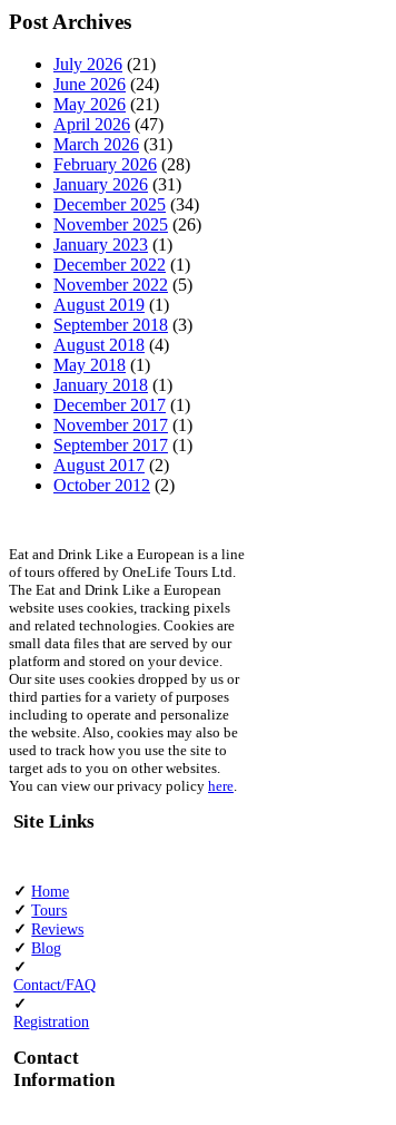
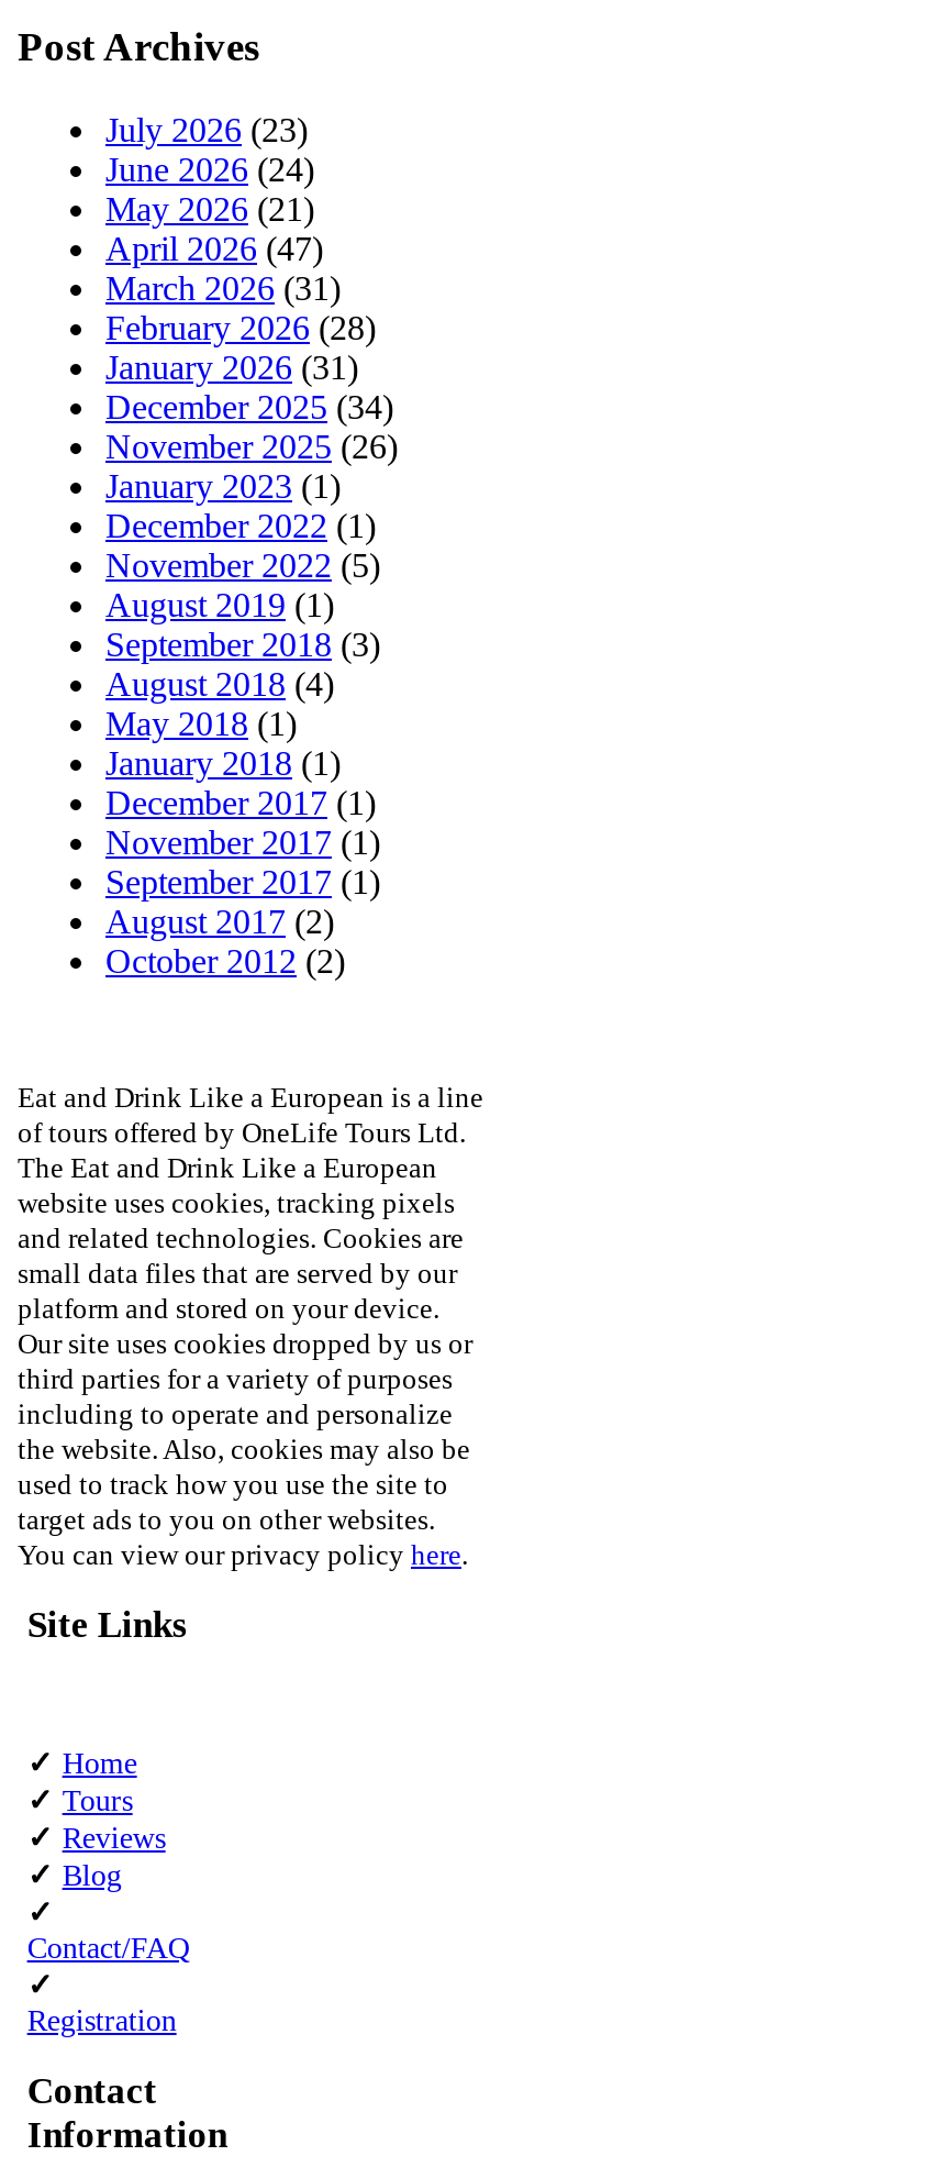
- July 2026 (21)
+ July 2026 (23)
